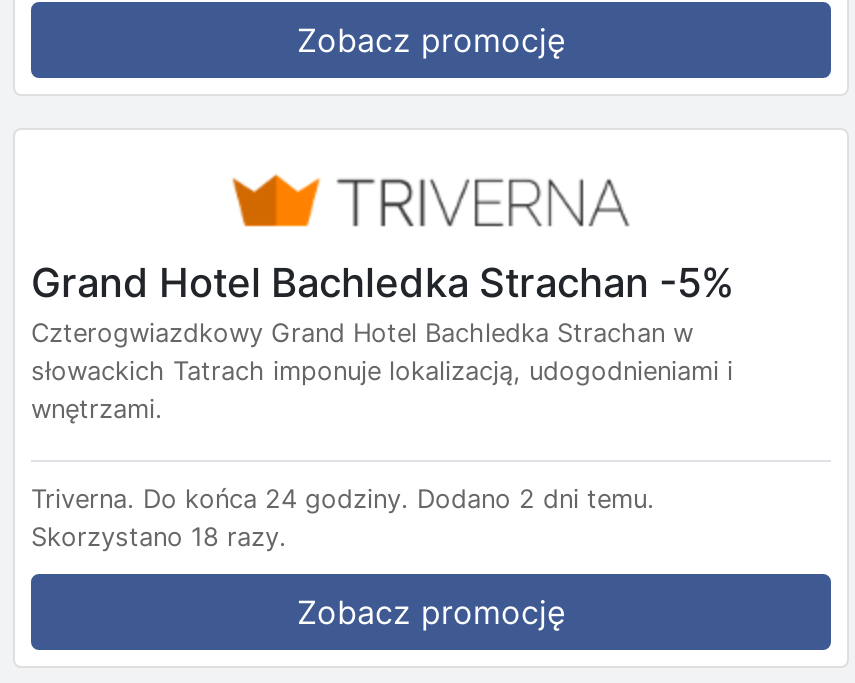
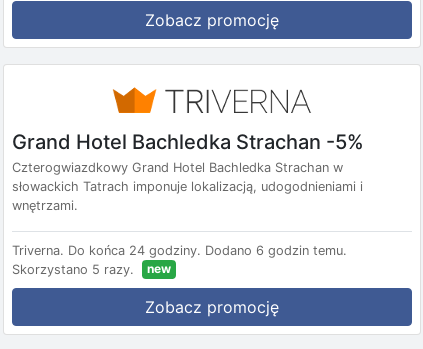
- Triverna. Do końca 24 godziny. Dodano 2 dni temu.
- Skorzystano 18 razy.
+ Triverna. Do końca 24 godziny. Dodano 6 godzin temu.
+ Skorzystano 5 razy.
+ new
